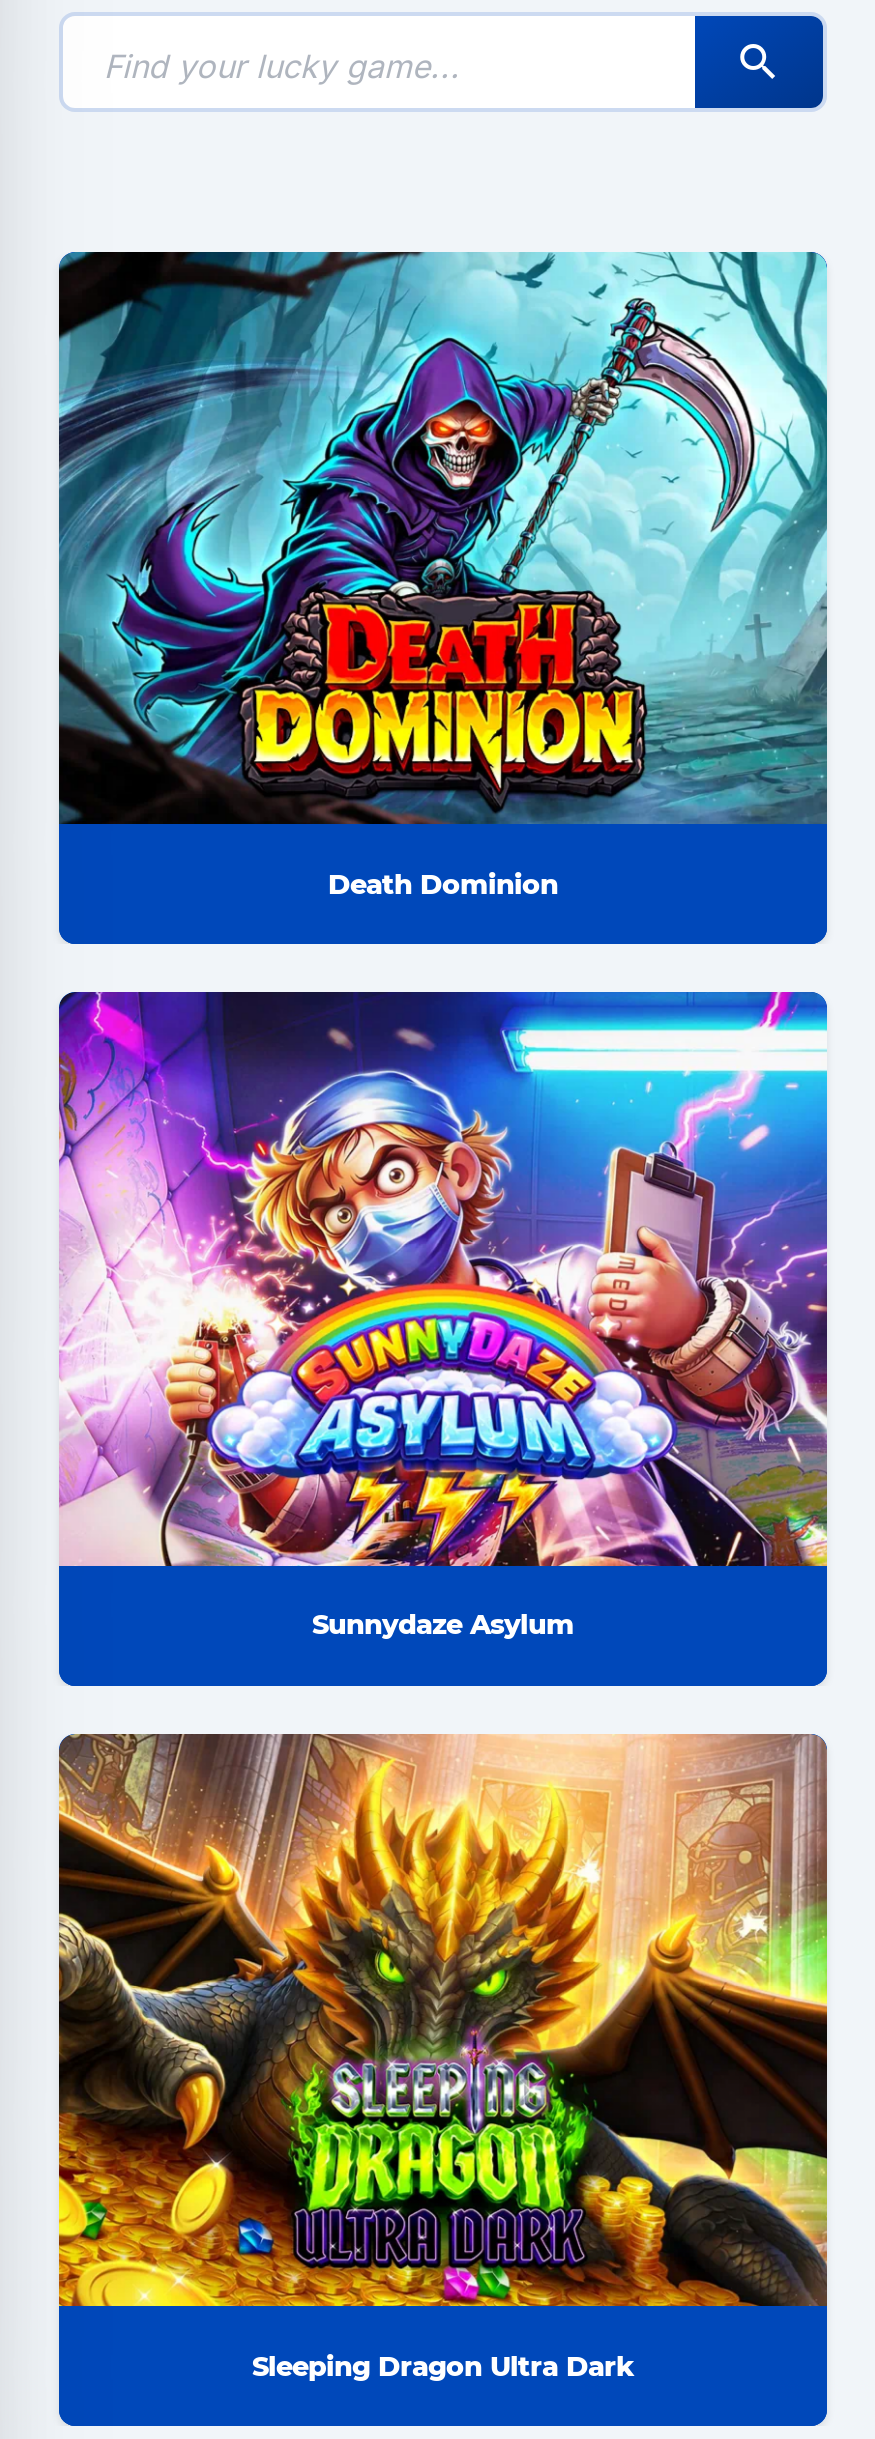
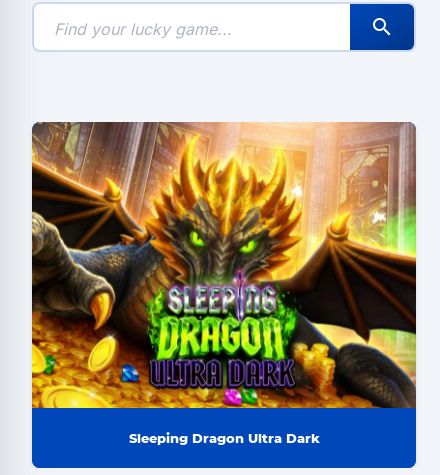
- [image]
- Death Dominion

- [image]
- Sunnydaze Asylum
